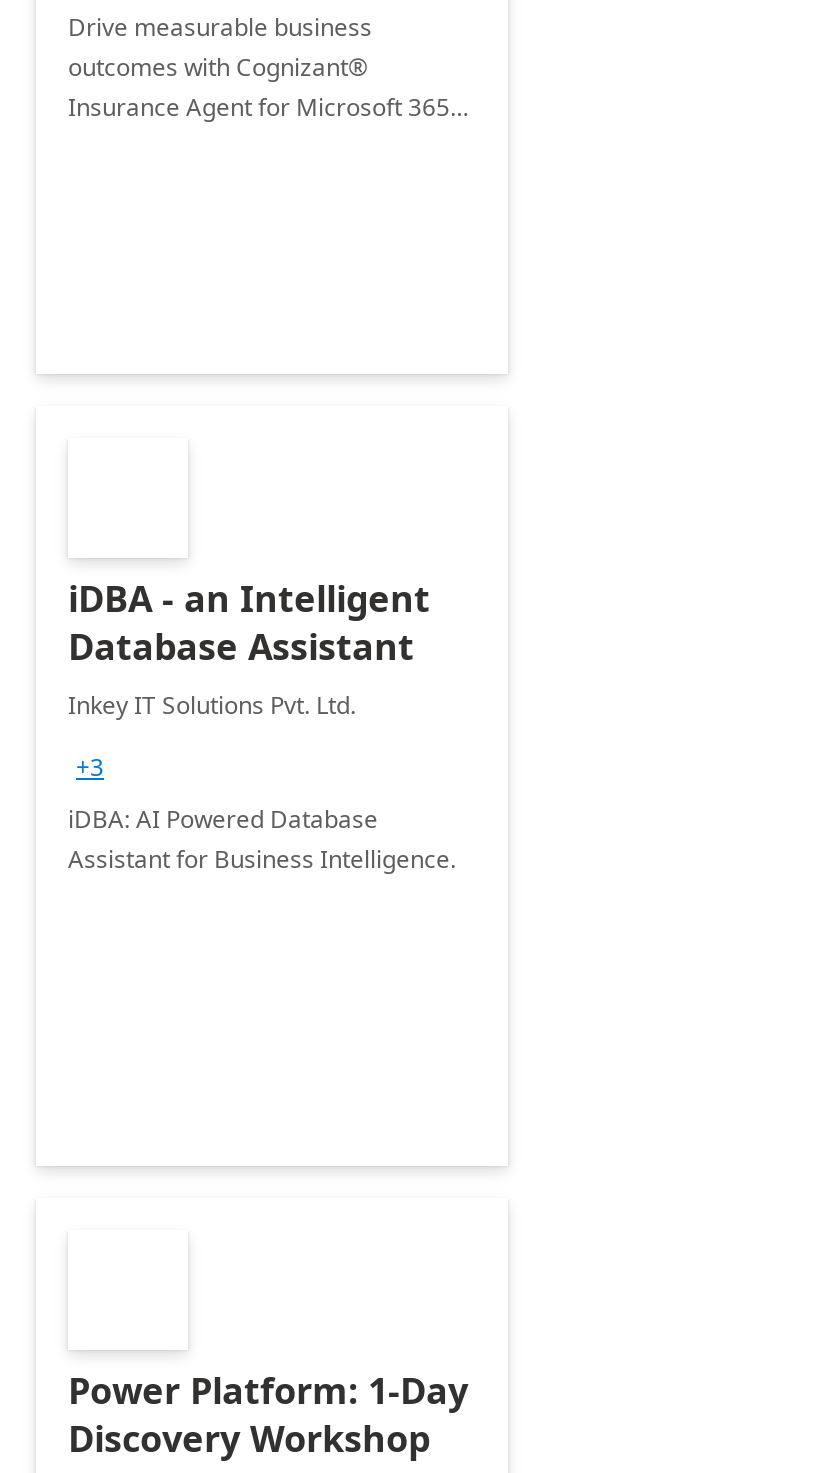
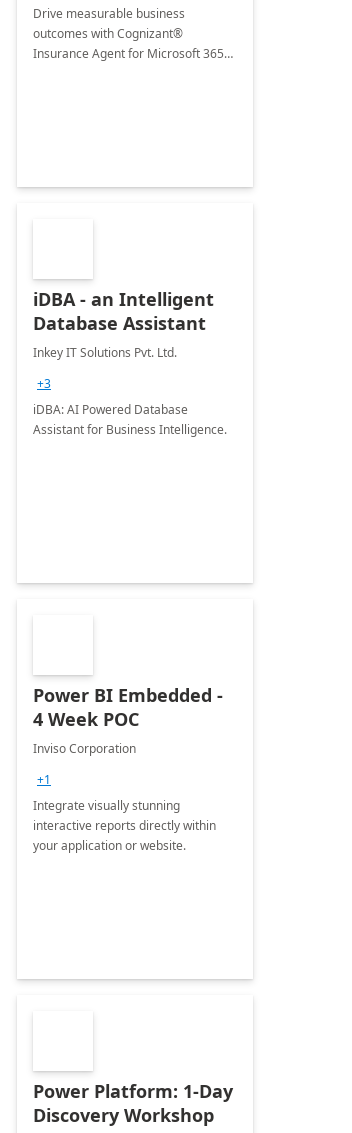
+ Power BI Embedded -
+ 4 Week POC
+ Inviso Corporation
+ +1
+ Integrate visually stunning
+ interactive reports directly within
+ your application or website.
